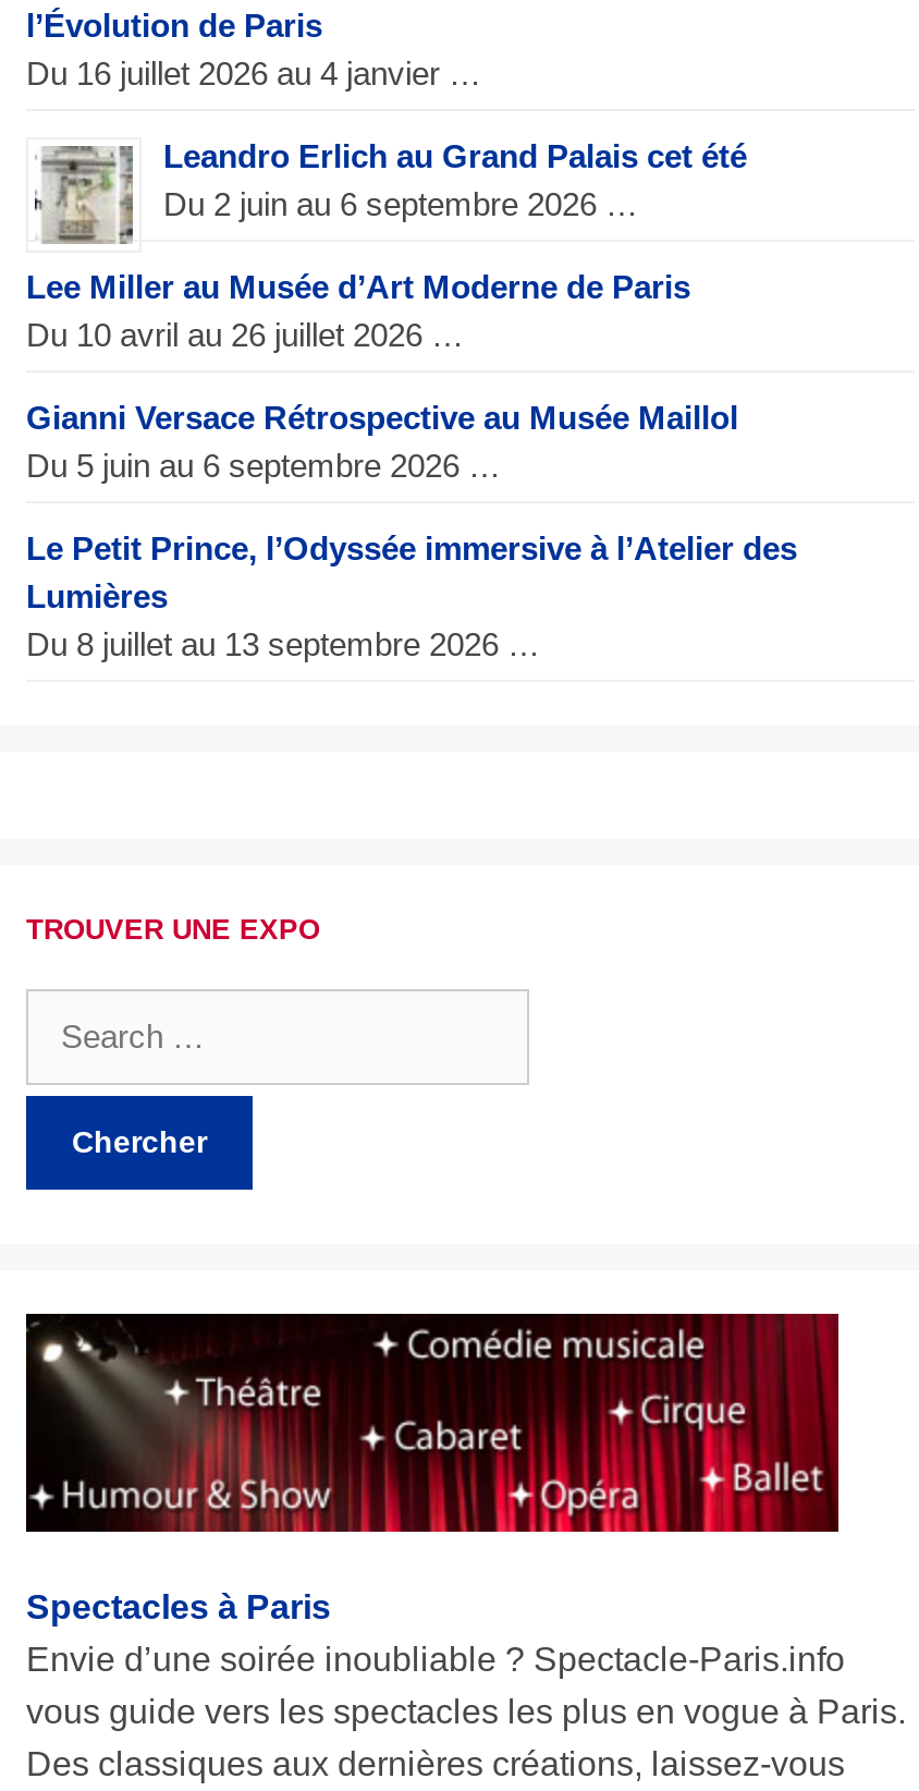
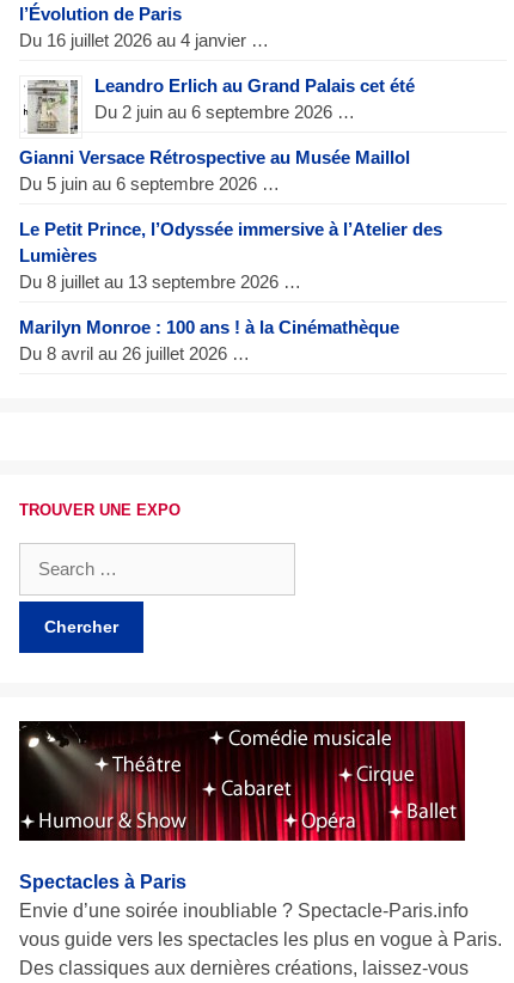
- Lee Miller au Musée d’Art Moderne de Paris
- Du 10 avril au 26 juillet 2026 …

moved up: Gianni Versace Rétrospective au Musée Maillol | Du 5 juin au 6 septembre 2026 … | Le Petit Prince, l’Odyssée immersive à l’Atelier des | Lumières | Du 8 juillet au 13 septembre 2026 …

+ Marilyn Monroe : 100 ans ! à la Cinémathèque
+ Du 8 avril au 26 juillet 2026 …
